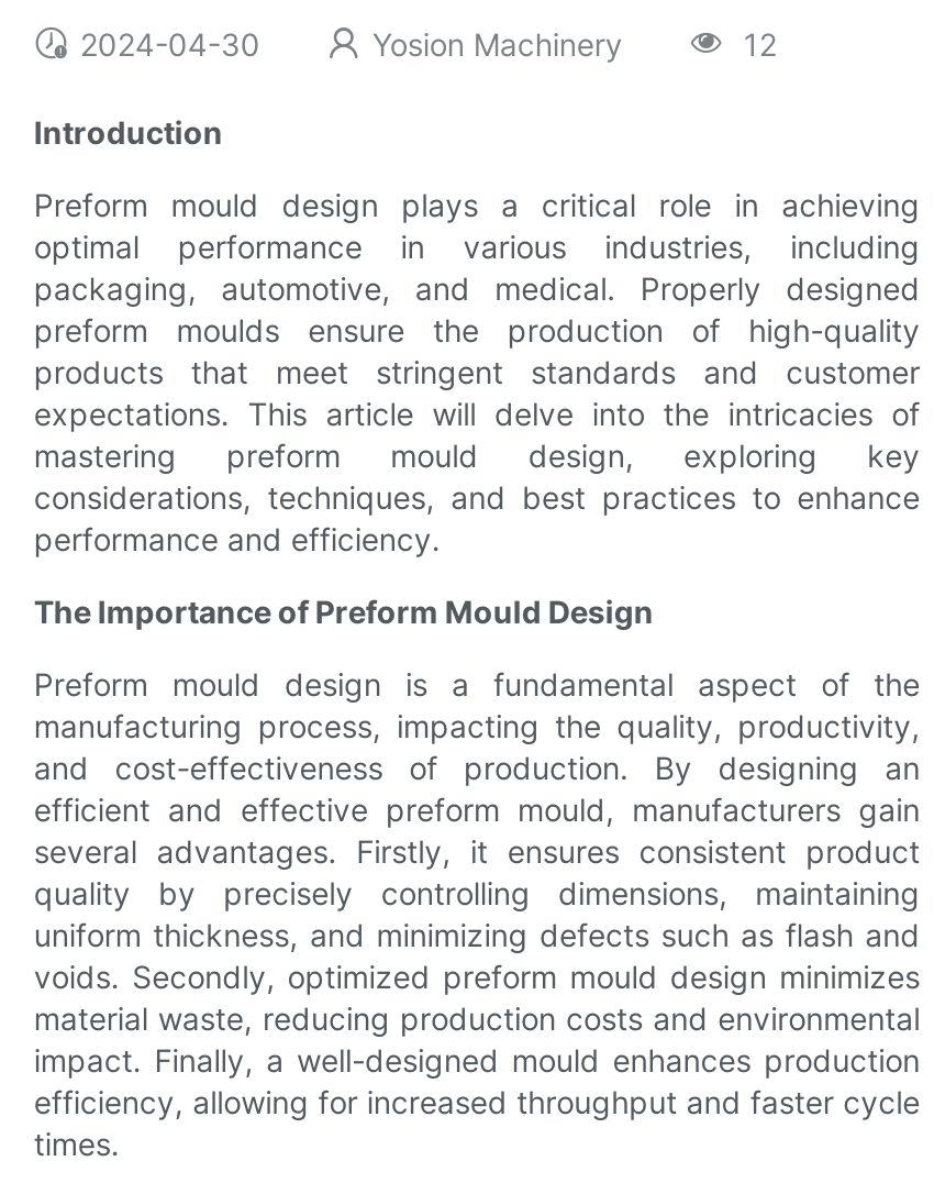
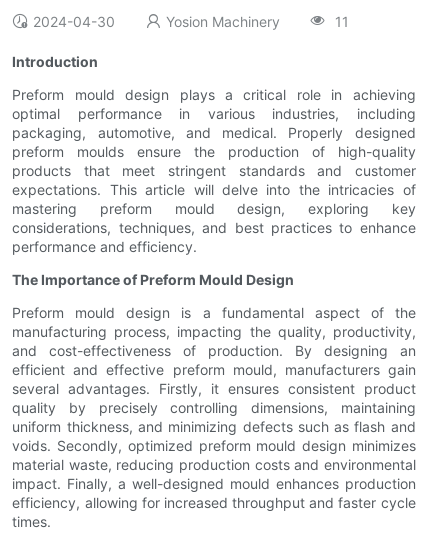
- 12
+ 11
